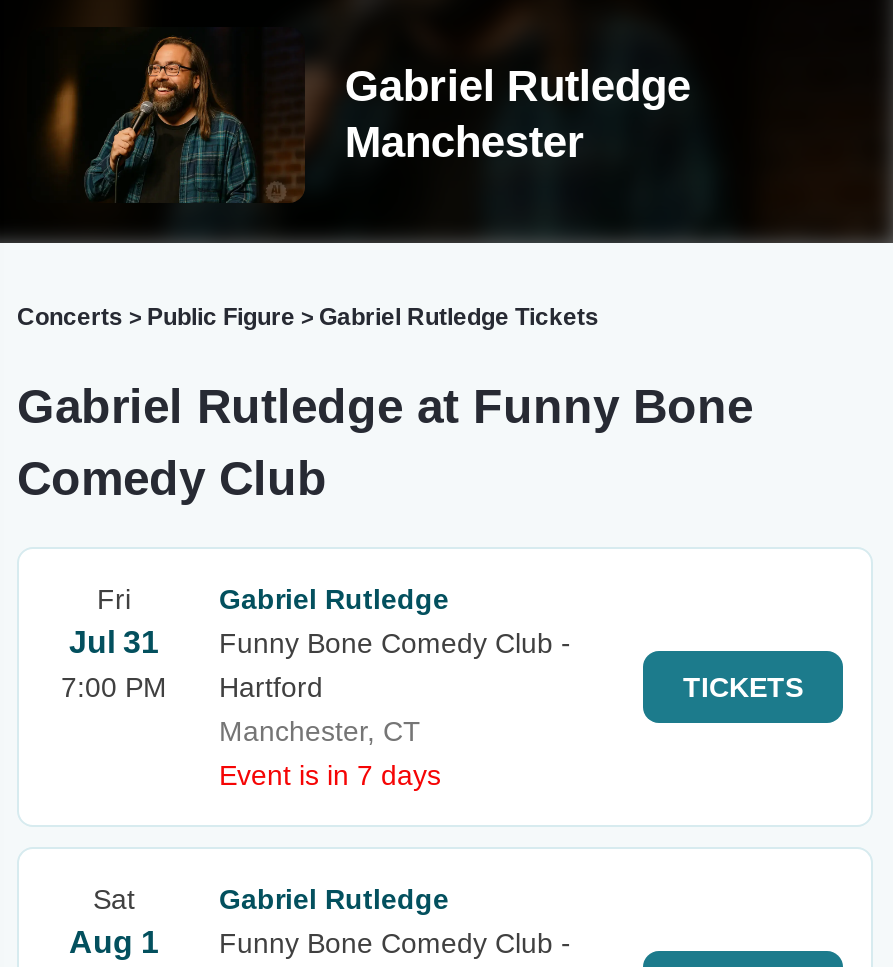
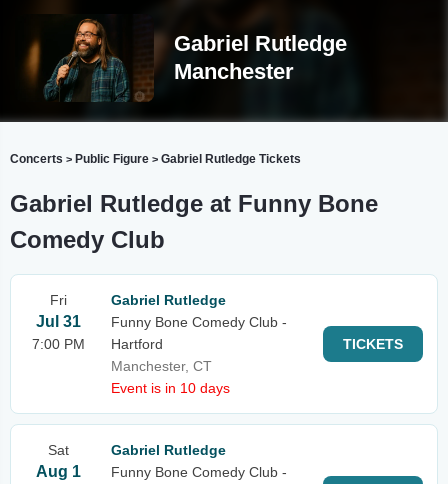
- Event is in 7 days
+ Event is in 10 days
